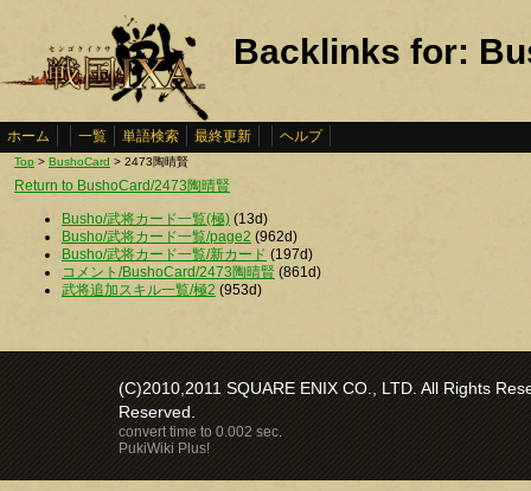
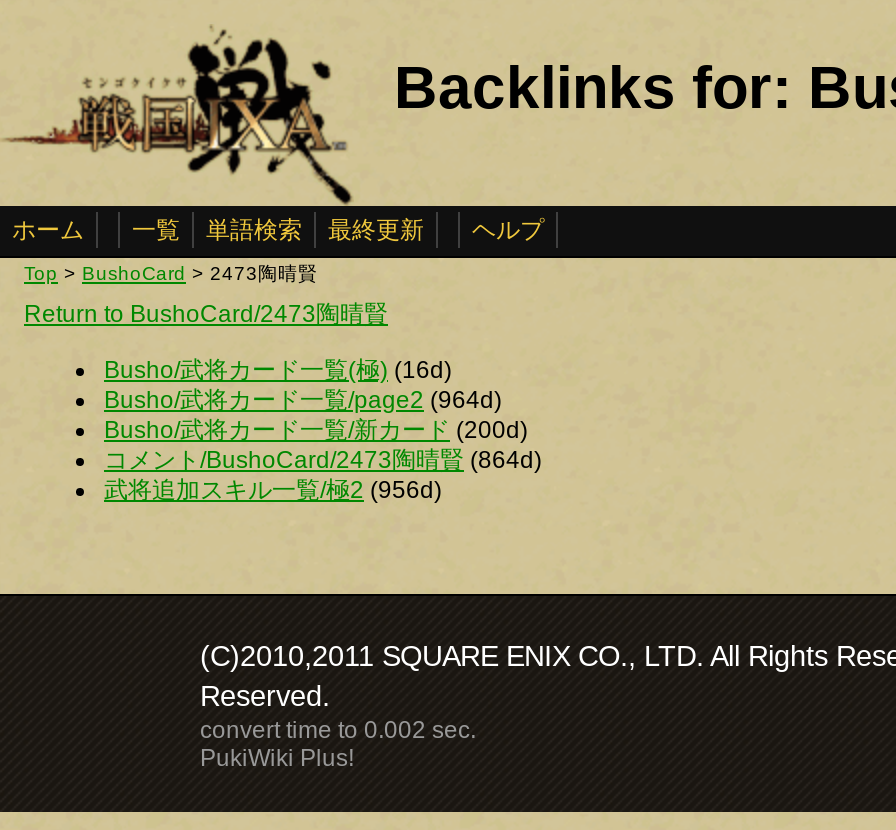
- Busho/武将カード一覧(極) (13d)
+ Busho/武将カード一覧(極) (16d)

- Busho/武将カード一覧/page2 (962d)
+ Busho/武将カード一覧/page2 (964d)

- Busho/武将カード一覧/新カード(197d)
+ Busho/武将カード一覧/新カード(200d)

- コメント/BushoCard/2473陶晴賢(861d)
+ コメント/BushoCard/2473陶晴賢(864d)

- 武将追加スキル一覧/極2 (953d)
+ 武将追加スキル一覧/極2 (956d)
